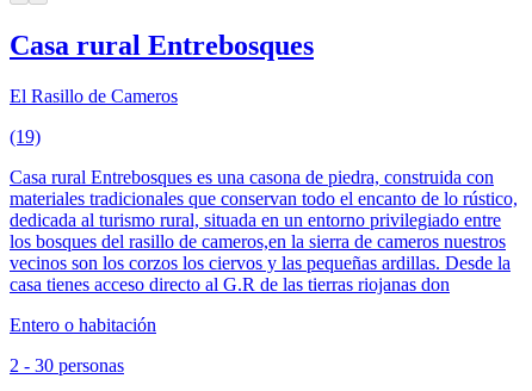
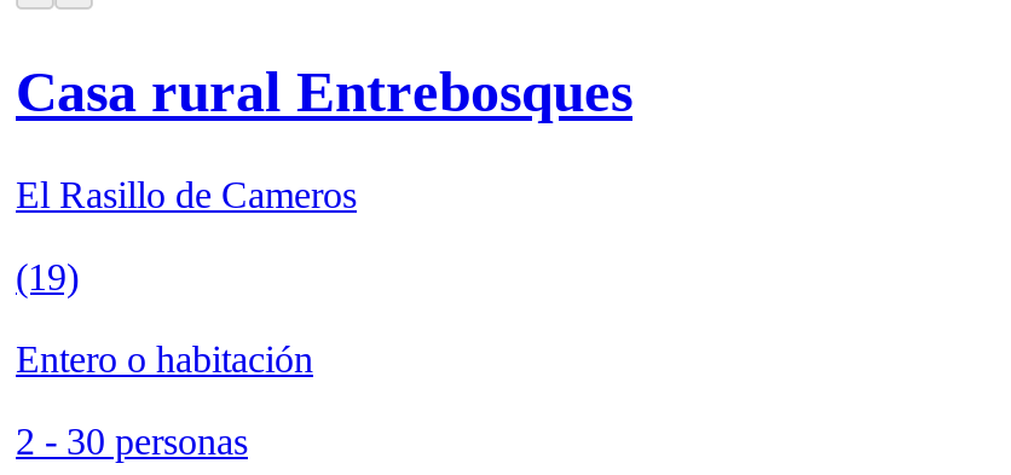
- Casa rural Entrebosques es una casona de piedra, construida con
- materiales tradicionales que conservan todo el encanto de lo rústico,
- dedicada al turismo rural, situada en un entorno privilegiado entre
- los bosques del rasillo de cameros,en la sierra de cameros nuestros
- vecinos son los corzos los ciervos y las pequeñas ardillas. Desde la
- casa tienes acceso directo al G.R de las tierras riojanas don
